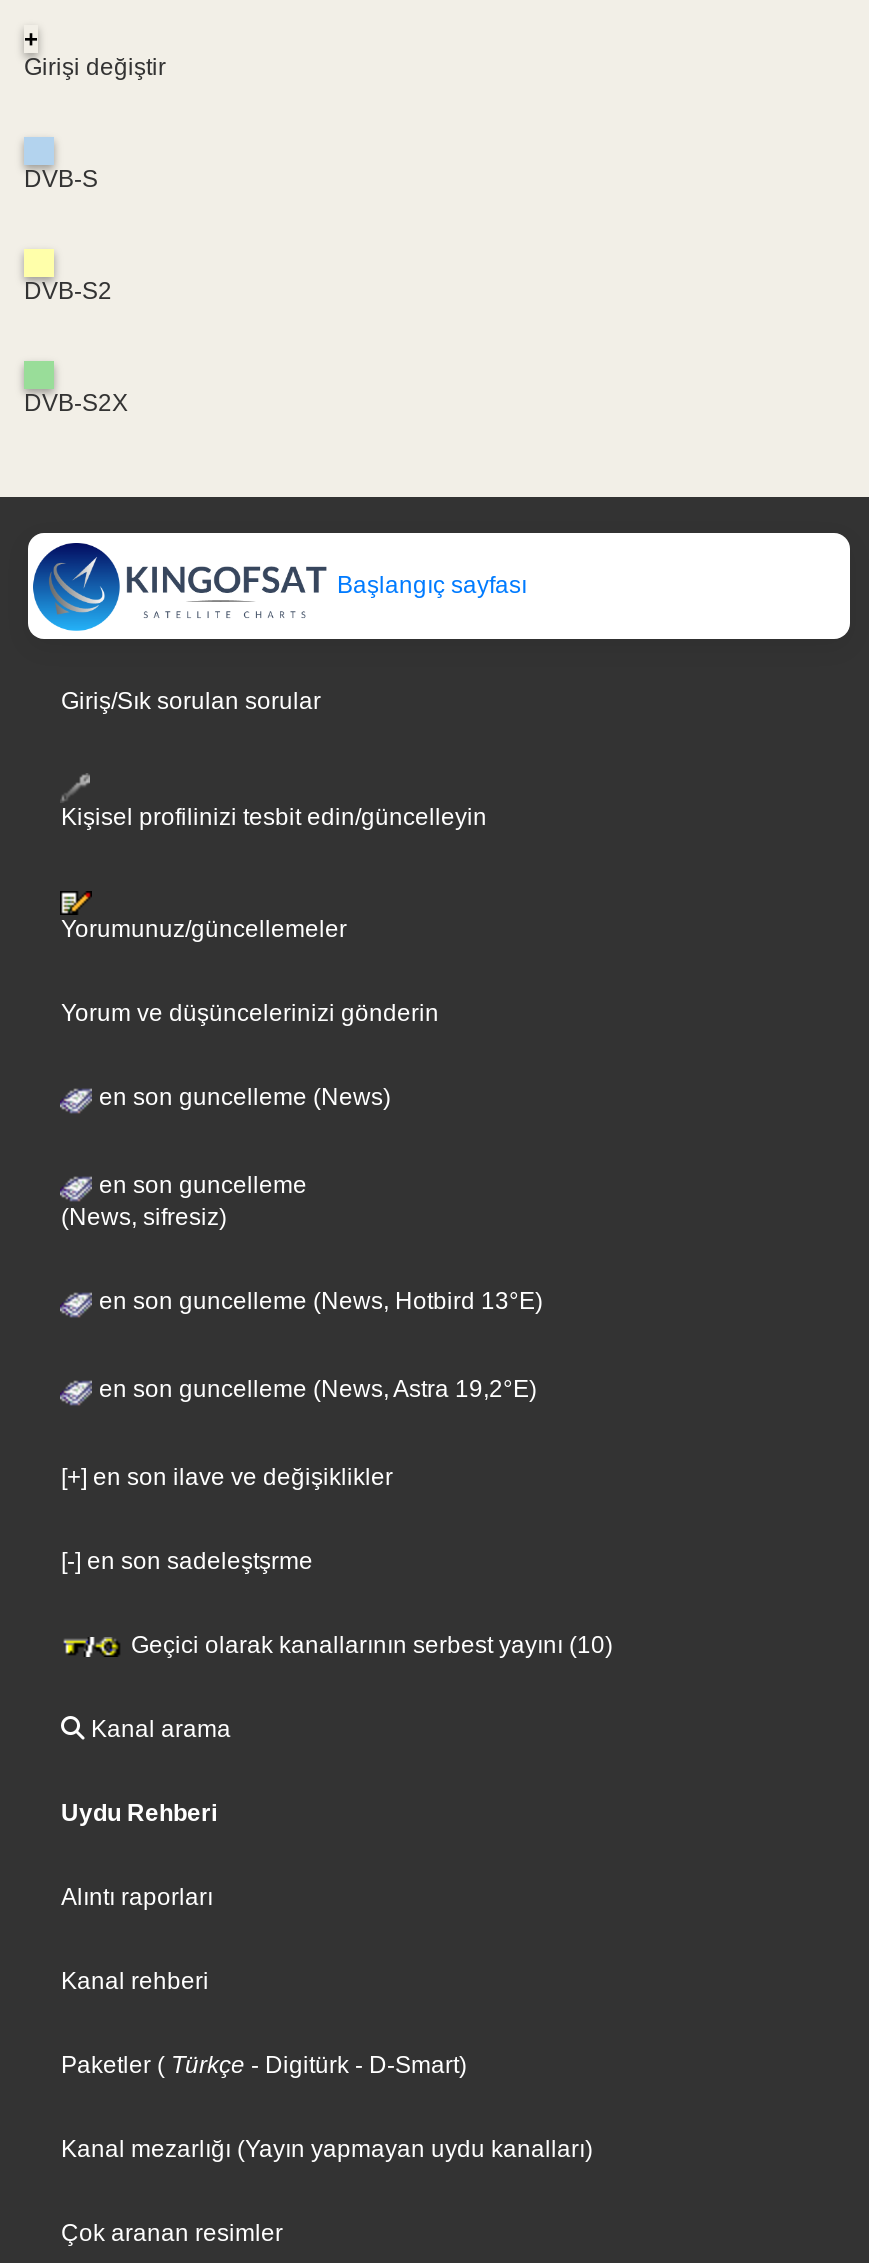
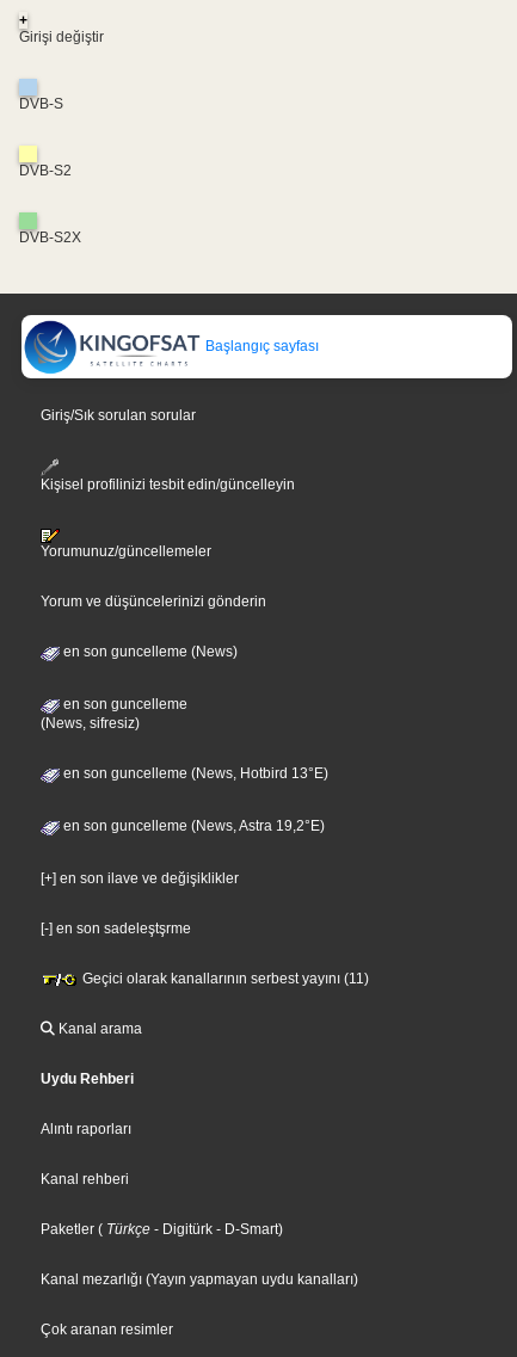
- Geçici olarak kanallarının serbest yayını (10)
+ Geçici olarak kanallarının serbest yayını (11)
